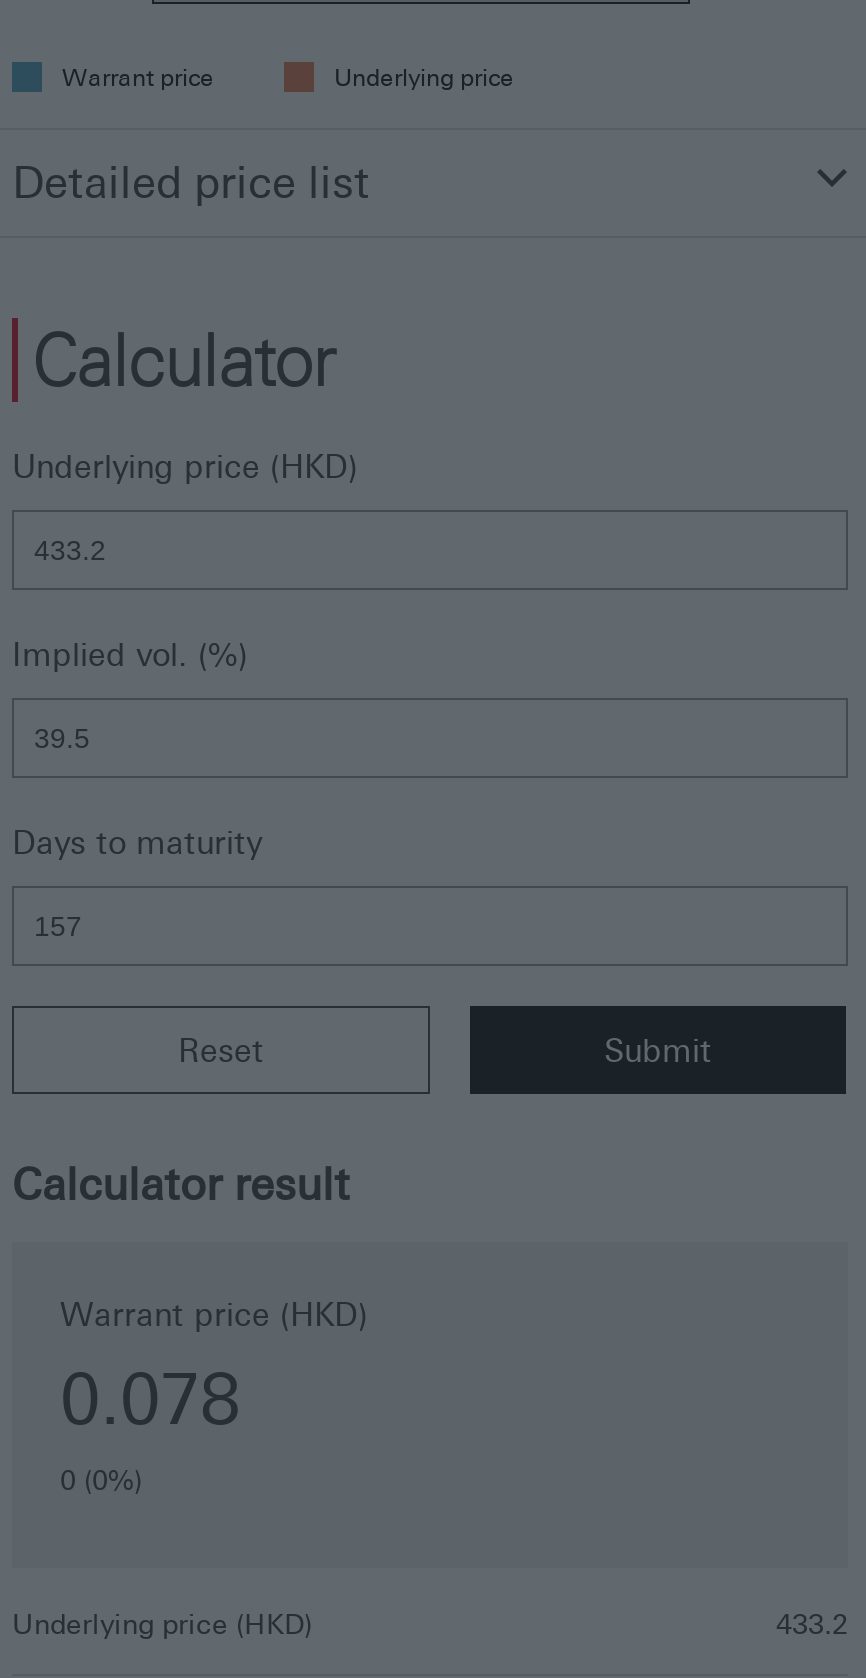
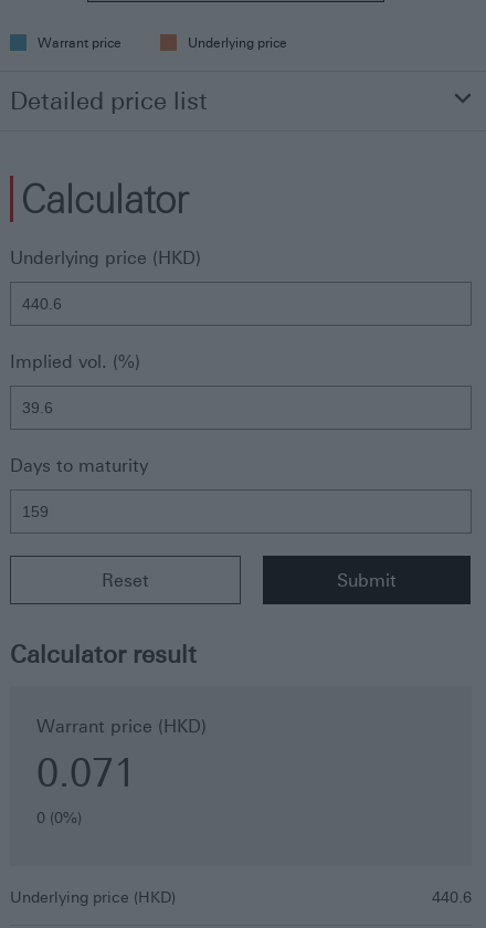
- 0.078
+ 0.071

- 433.2
+ 440.6
